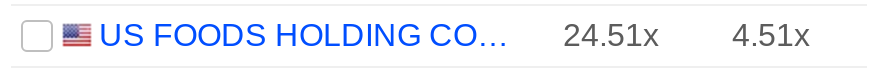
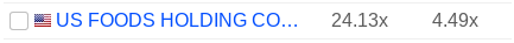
- 24.51x
- 4.51x
+ 24.13x
+ 4.49x
